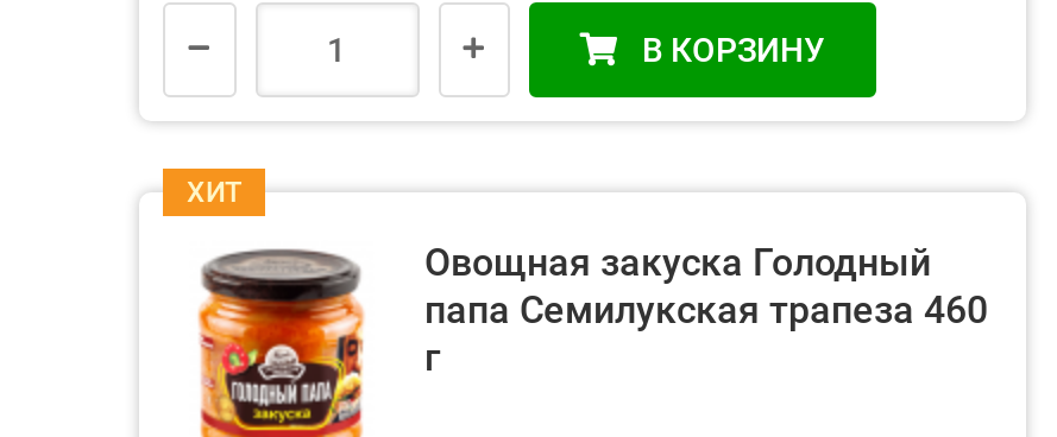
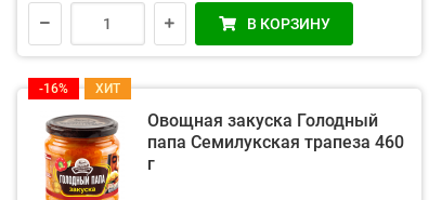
+ -16%
